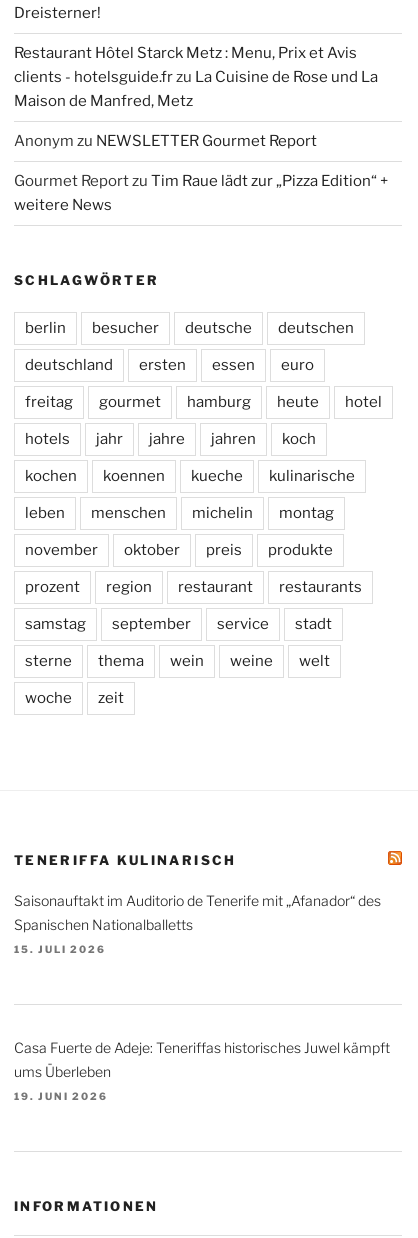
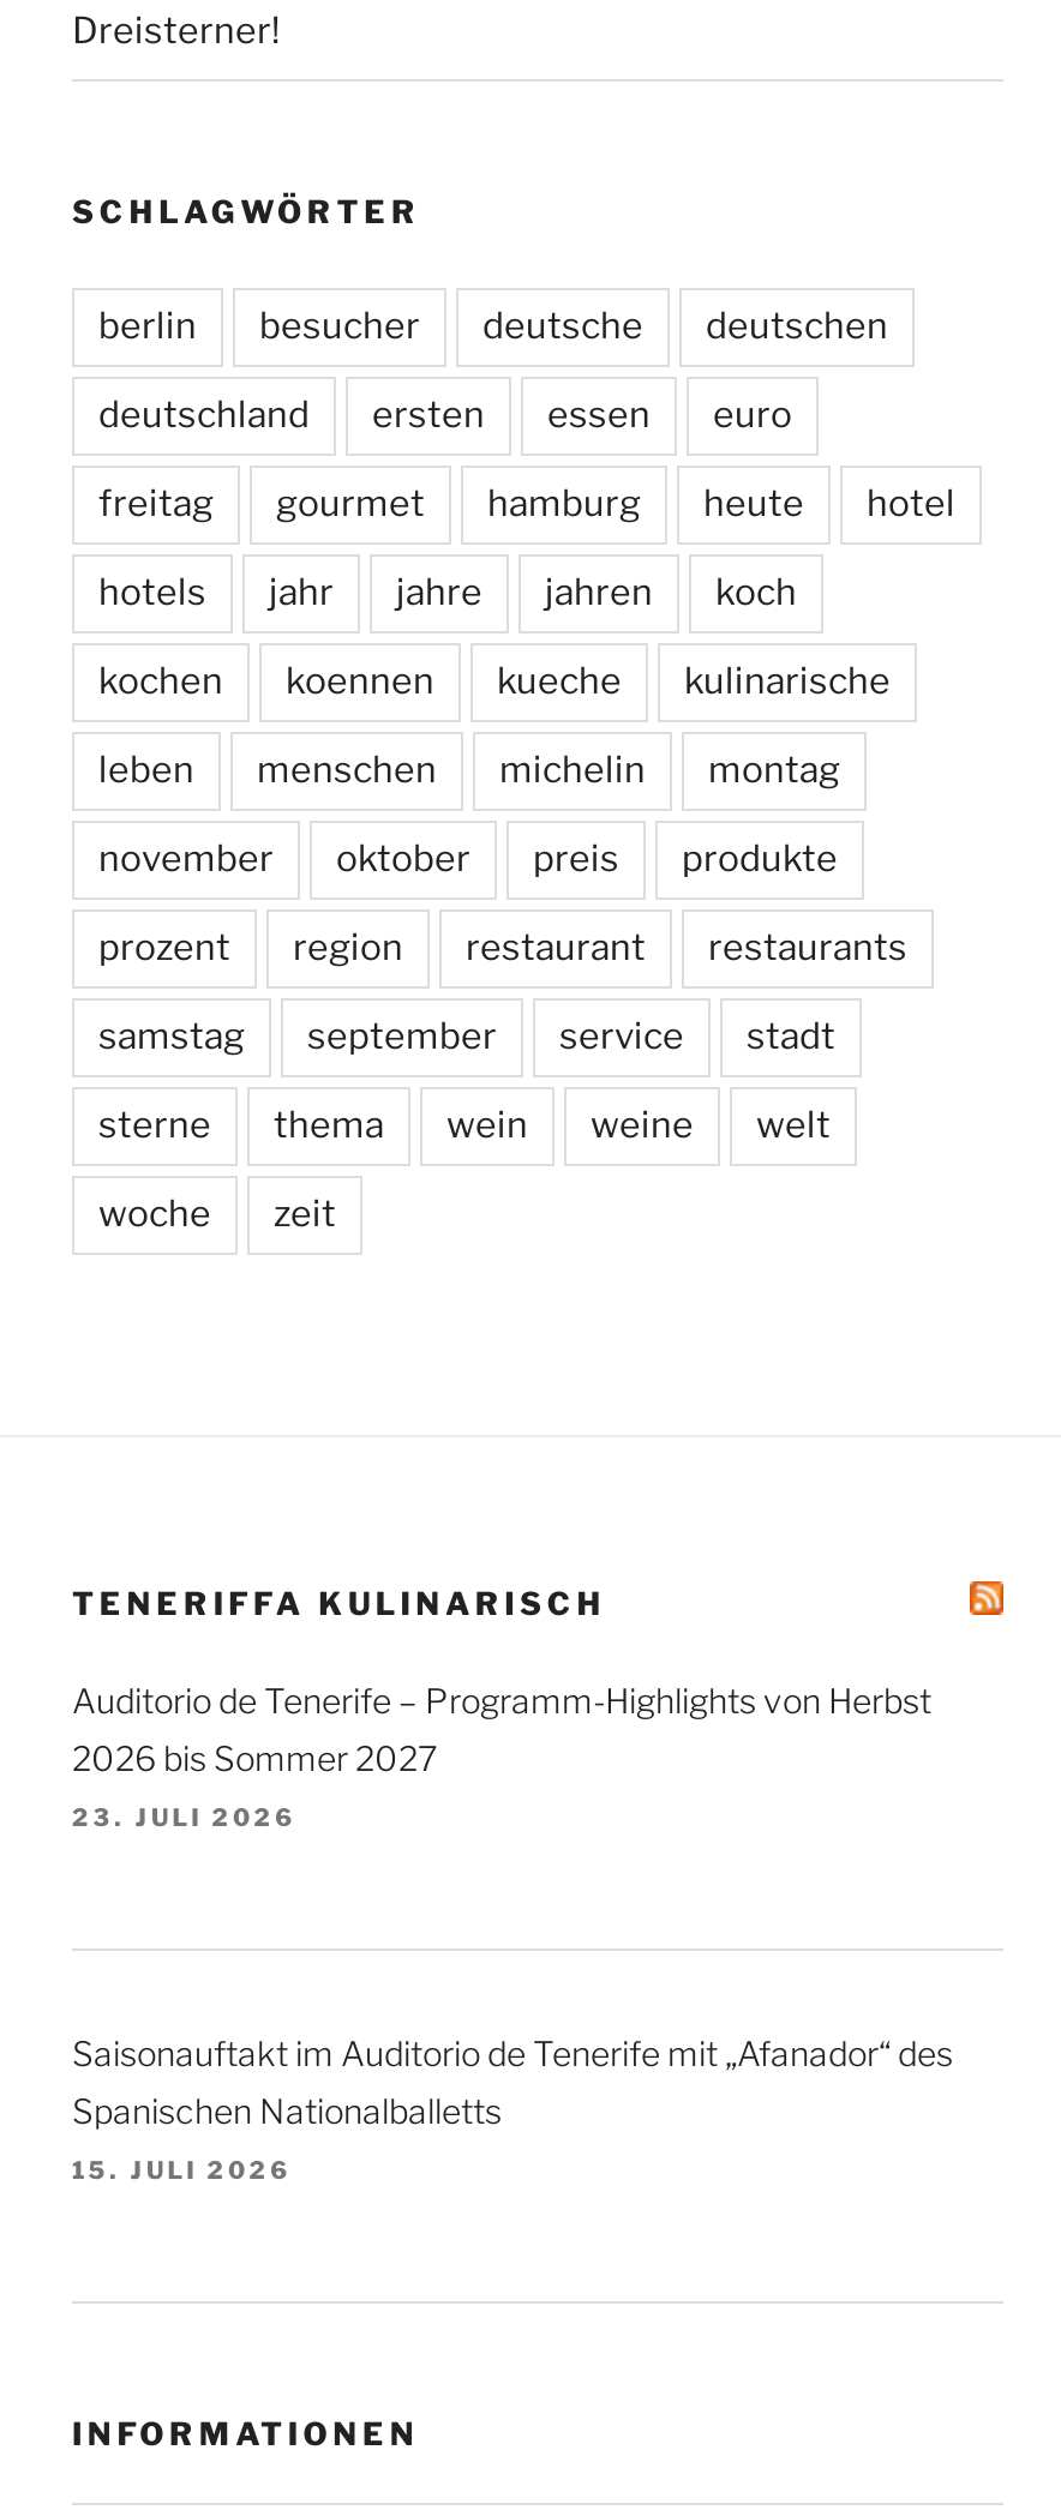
- Restaurant Hôtel Starck Metz : Menu, Prix et Avis
- clients - hotelsguide.frzu La Cuisine de Rose und La
- Maison de Manfred, Metz
- Anonym zu NEWSLETTER Gourmet Report
- Gourmet Report zu Tim Raue lädt zur „Pizza Edition“ +
- weitere News

+ Auditorio de Tenerife – Programm-Highlights von Herbst
+ 2026 bis Sommer 2027
+ 23. JULI 2026

- Casa Fuerte de Adeje: Teneriffas historisches Juwel kämpft
- ums Überleben
- 19. JUNI 2026
